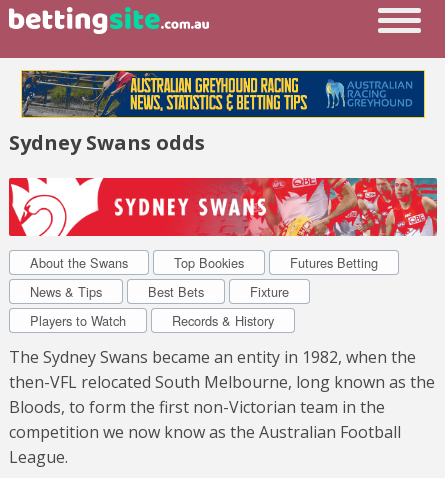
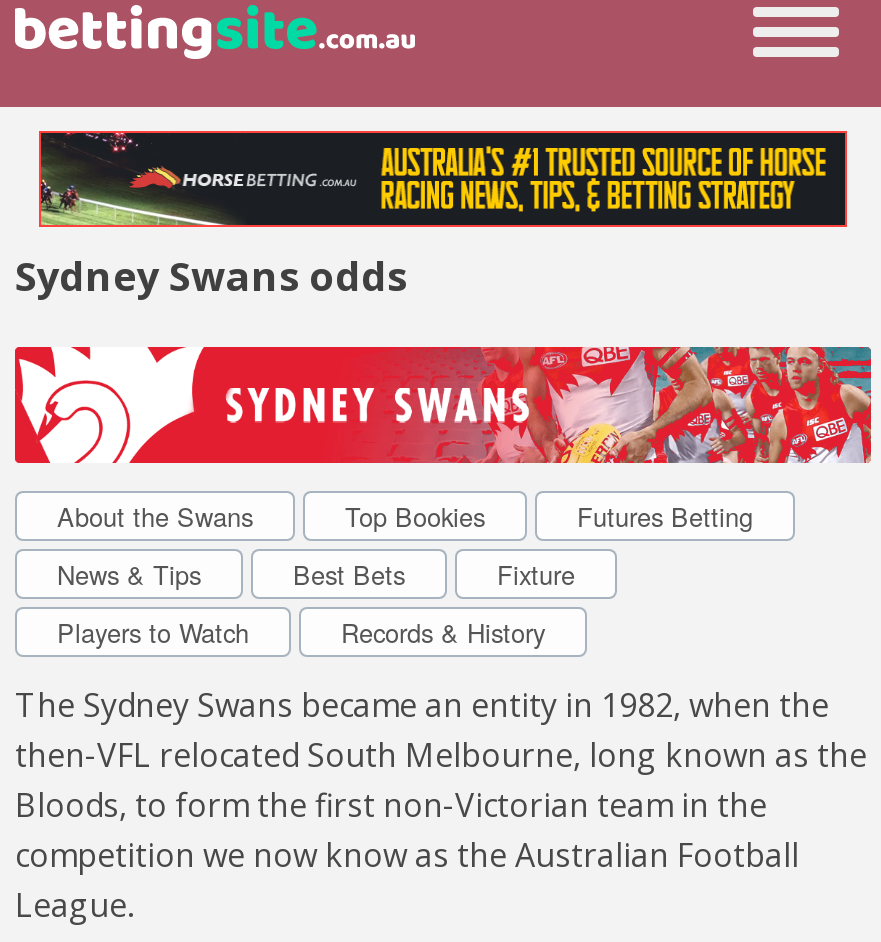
- [image]
+ [image]
